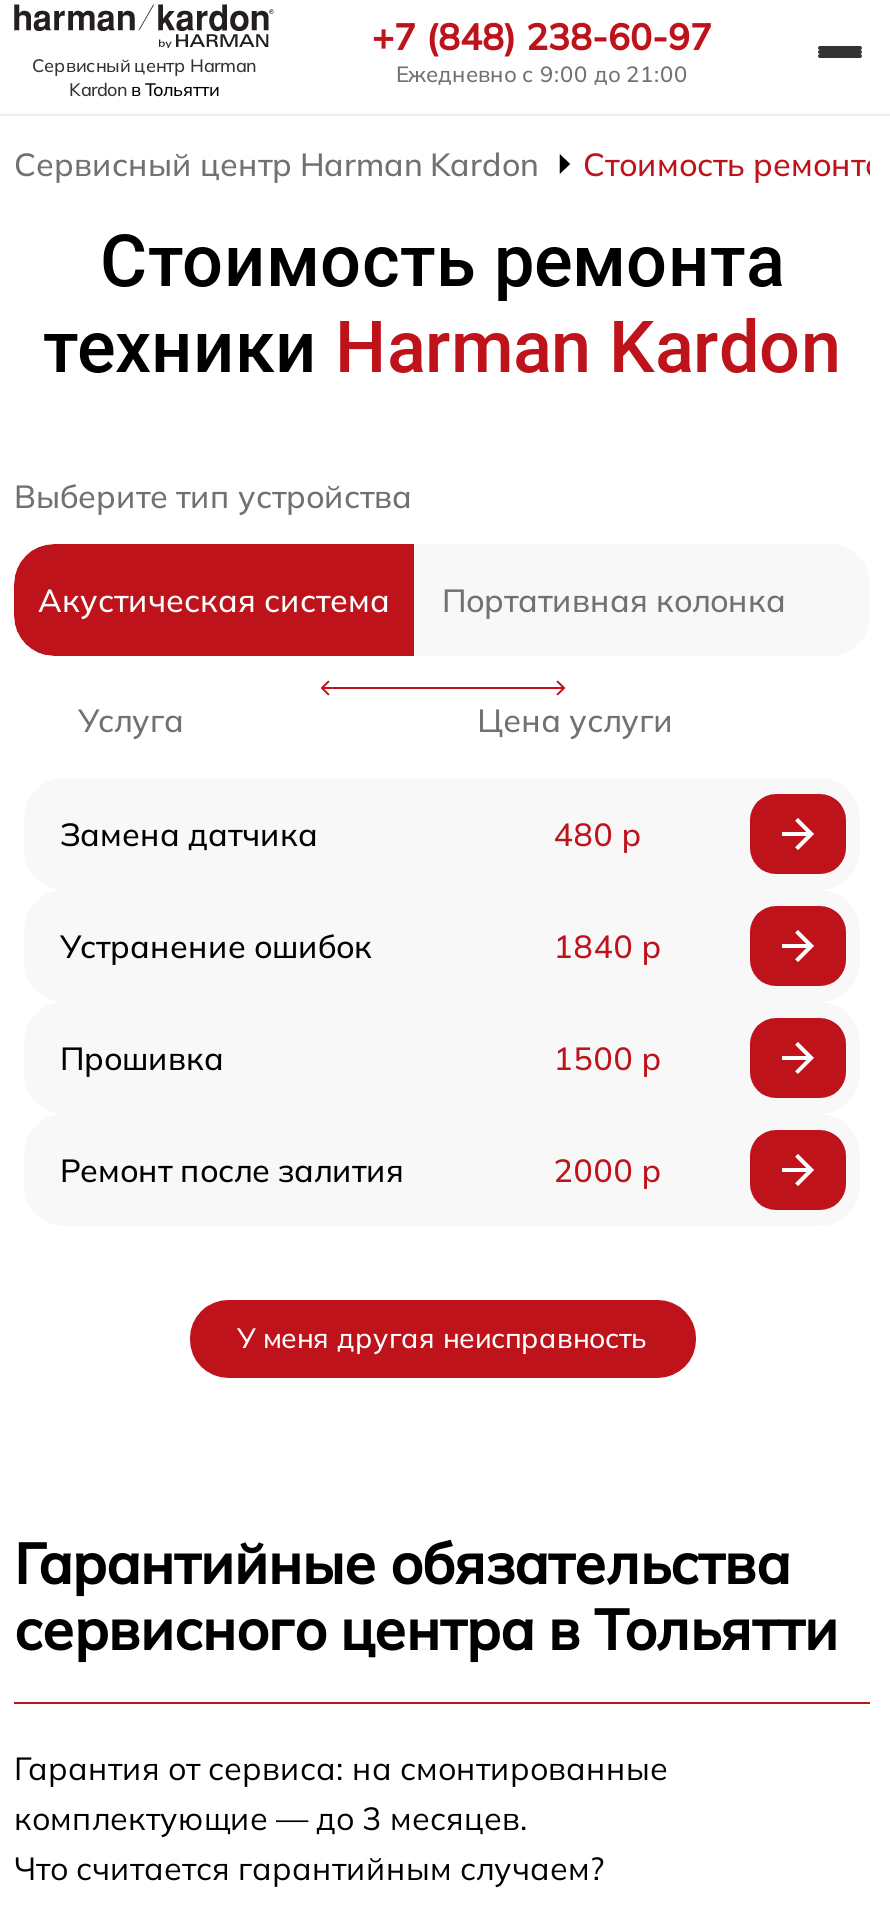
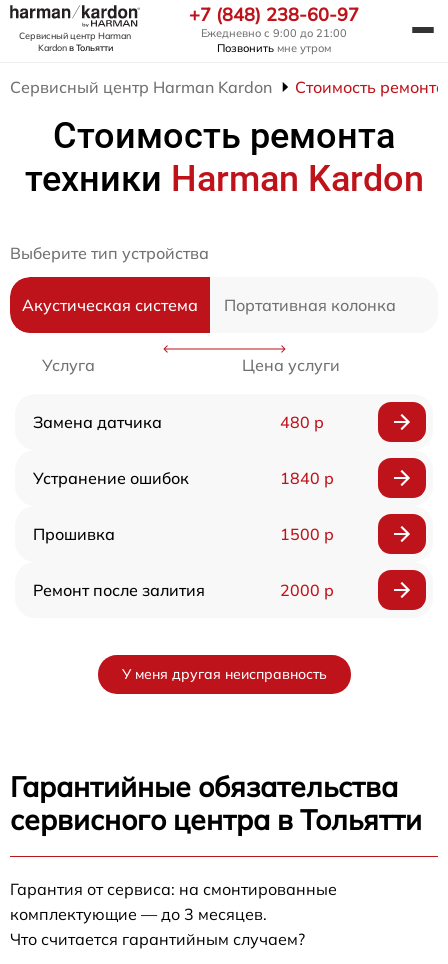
+ Позвонить мне утром
